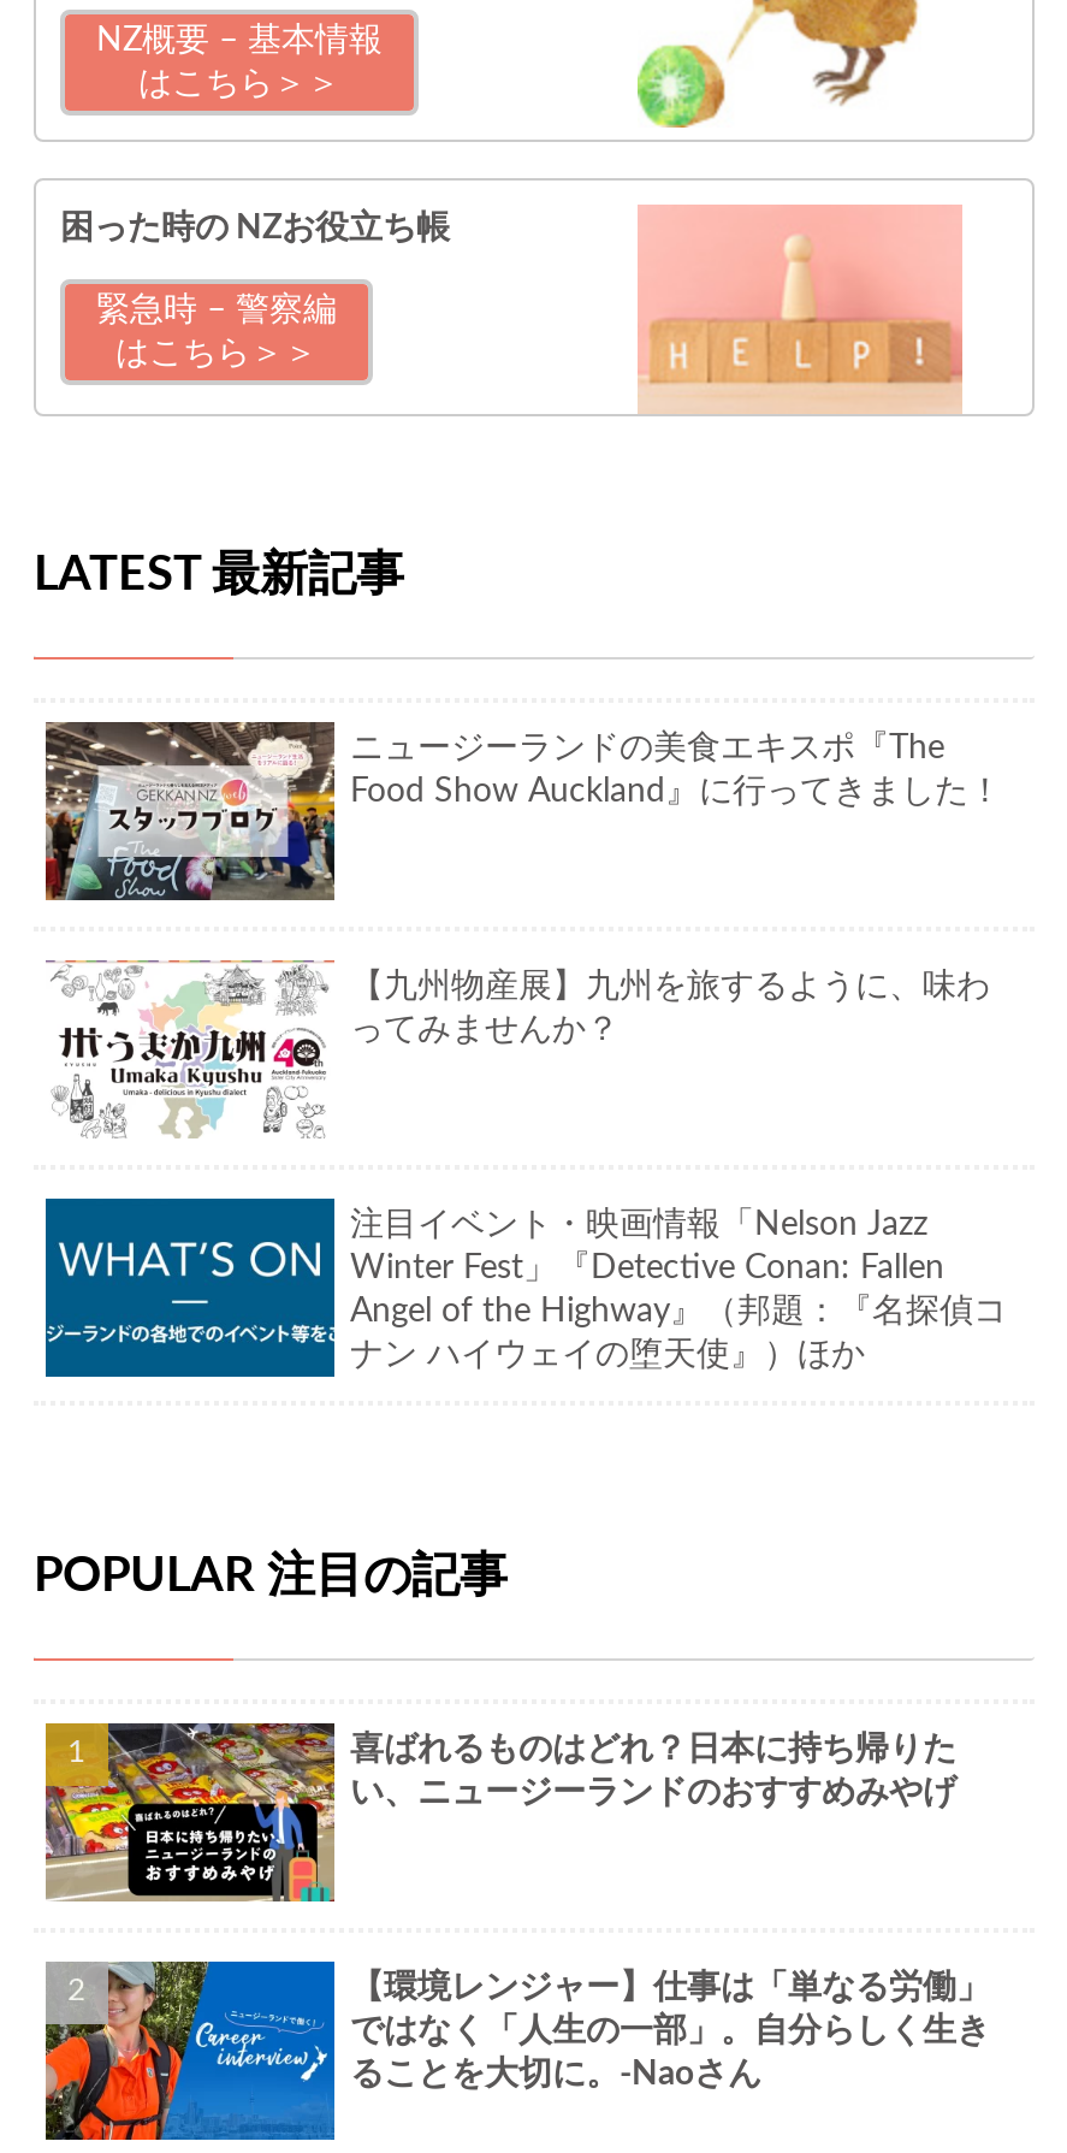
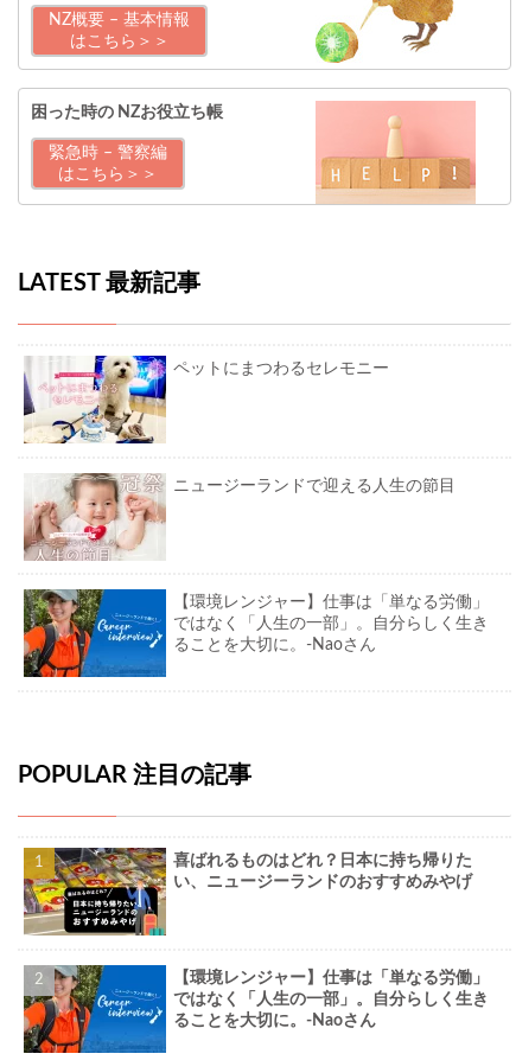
- [image]
- ニュージーランドの美食エキスポ『The
- Food Show Auckland』に行ってきました！
+ [image]
+ ペットにまつわるセレモニー

- [image]
- 【九州物産展】九州を旅するように、味わ
- ってみませんか？
+ [image]
+ ニュージーランドで迎える人生の節目

- [image]
- 注目イベント・映画情報「Nelson Jazz
- Winter Fest」『Detective Conan: Fallen
- Angel of the Highway』（邦題：『名探偵コ
- ナン ハイウェイの堕天使』）ほか
+ [image]
+ 【環境レンジャー】仕事は「単なる労働」
+ ではなく「人生の一部」。自分らしく生き
+ ることを大切に。-Naoさん
